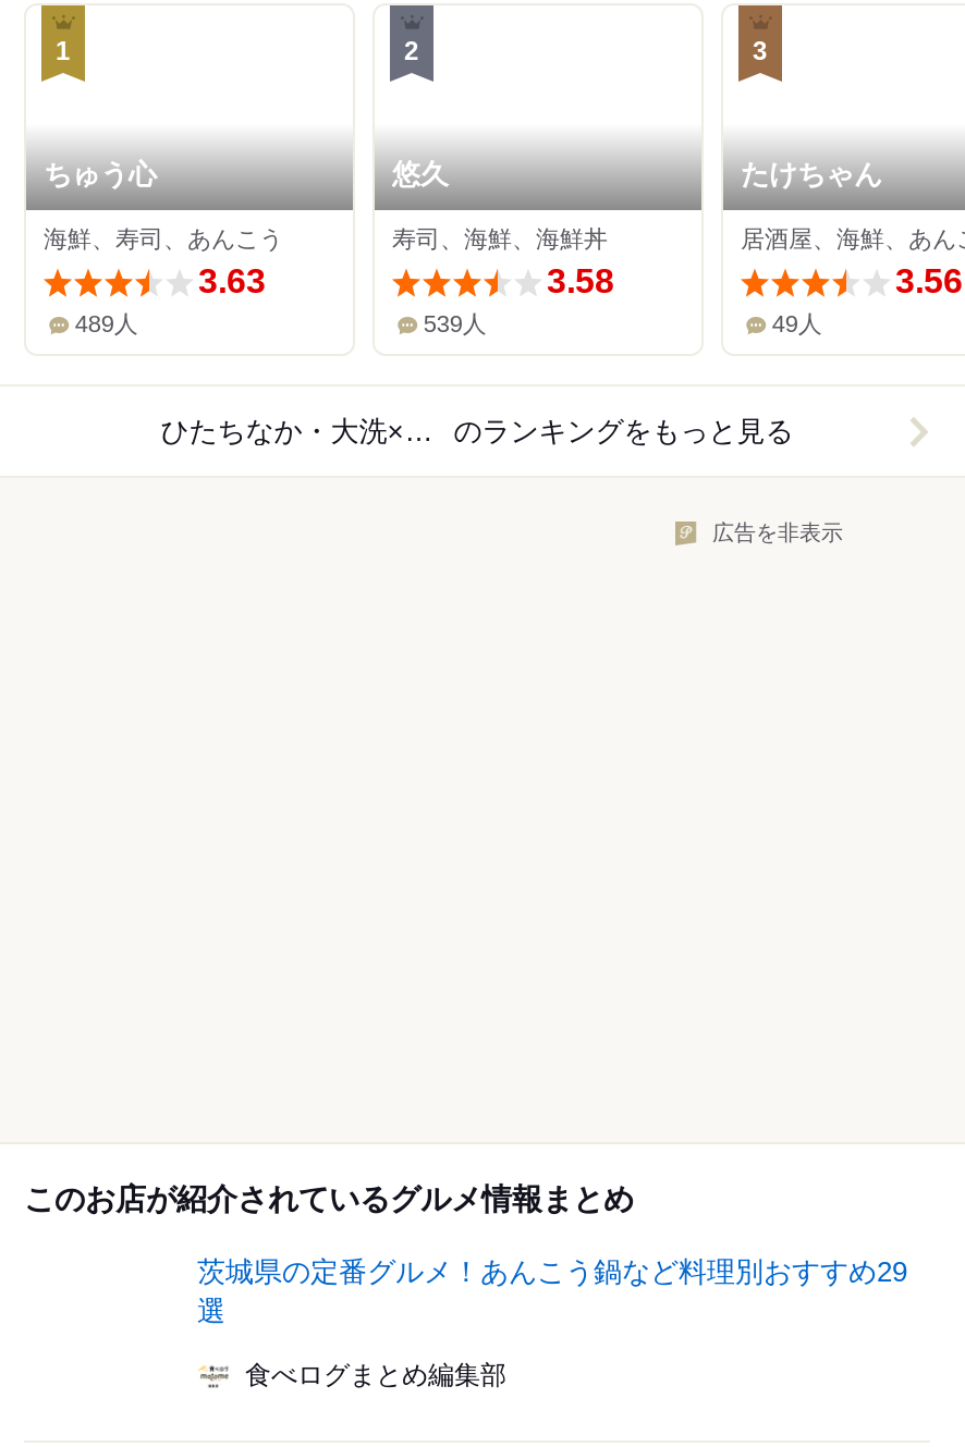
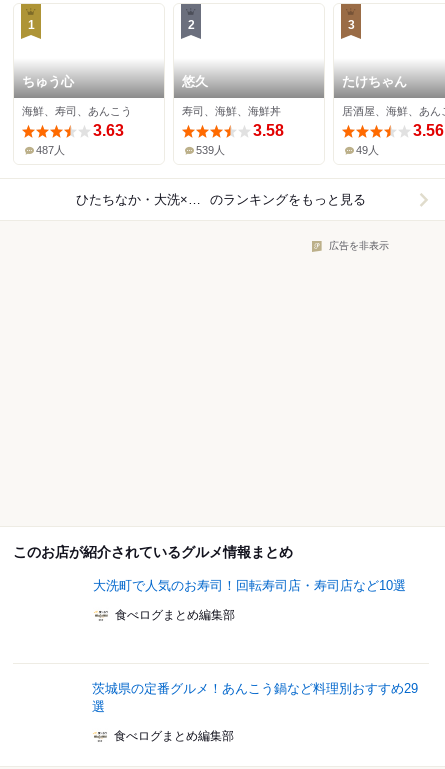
- 489人
+ 487人

+ 大洗町で人気のお寿司！回転寿司店・寿司店など10選
+ 食べログまとめ編集部
